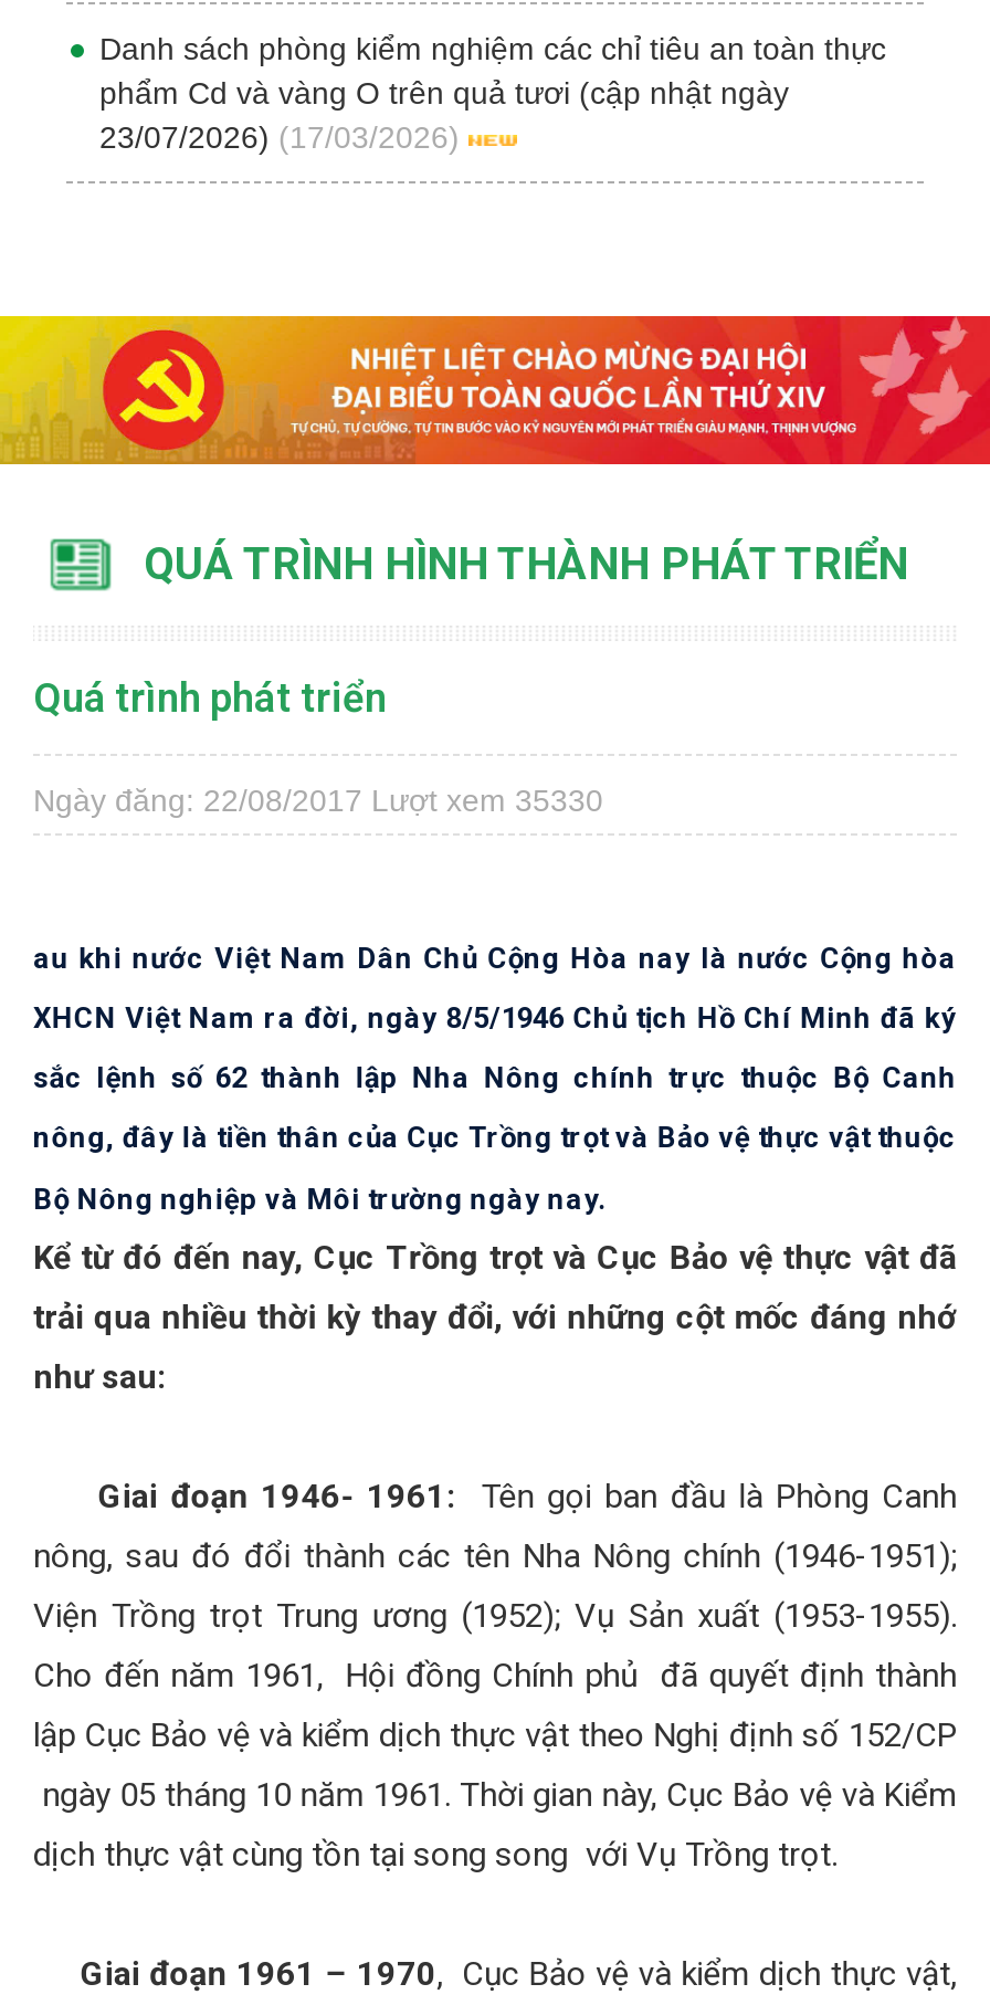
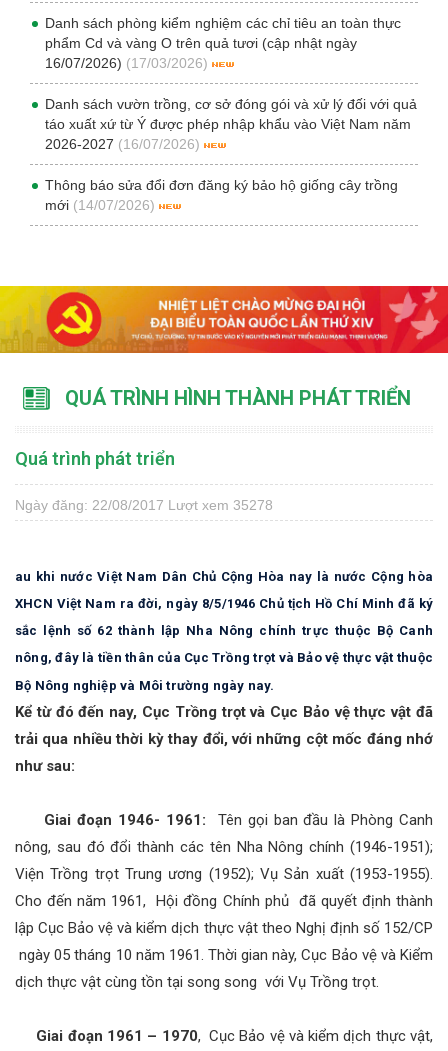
- 23/07/2026) (17/03/2026)
+ 16/07/2026) (17/03/2026)
+ Danh sách vườn trồng, cơ sở đóng gói và xử lý đối với quả
+ táo xuất xứ từ Ý được phép nhập khẩu vào Việt Nam năm
+ 2026-2027 (16/07/2026)
+ Thông báo sửa đổi đơn đăng ký bảo hộ giống cây trồng
+ mới (14/07/2026)

- Ngày đăng: 22/08/2017 Lượt xem 35330
+ Ngày đăng: 22/08/2017 Lượt xem 35278
